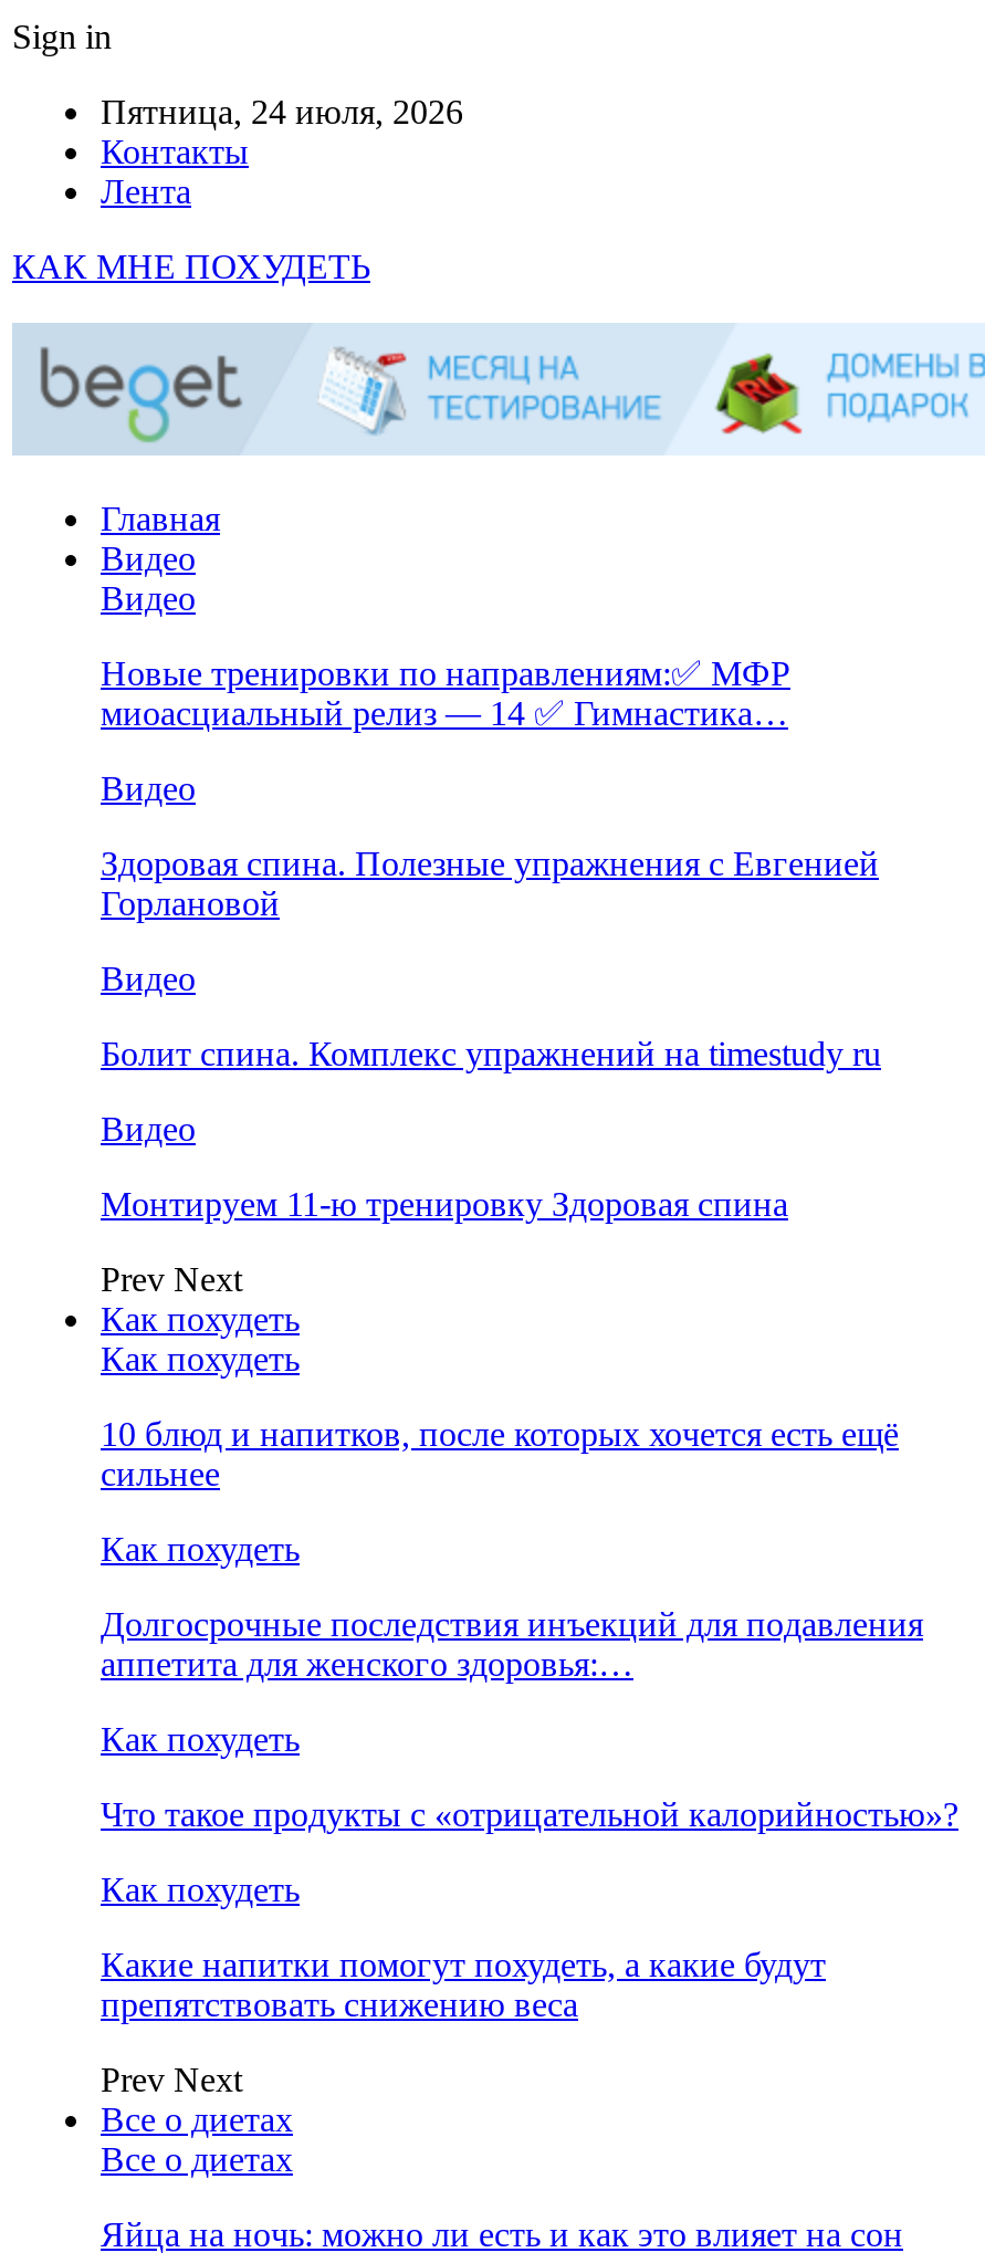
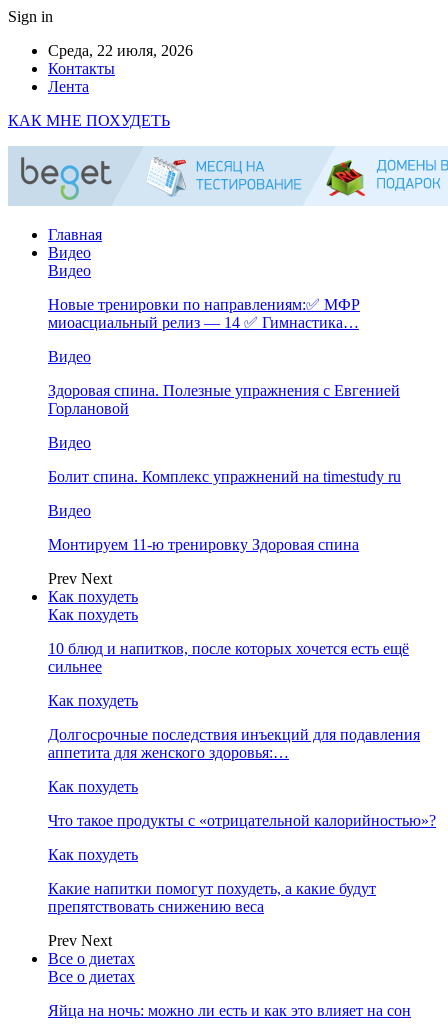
- Пятница, 24 июля, 2026
+ Среда, 22 июля, 2026
